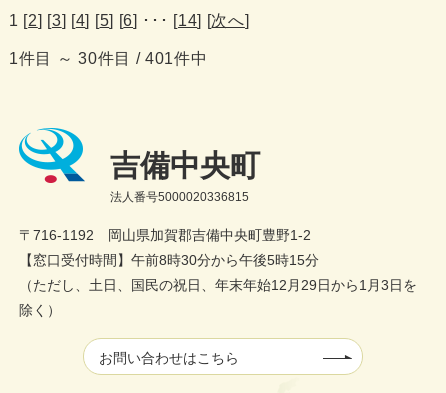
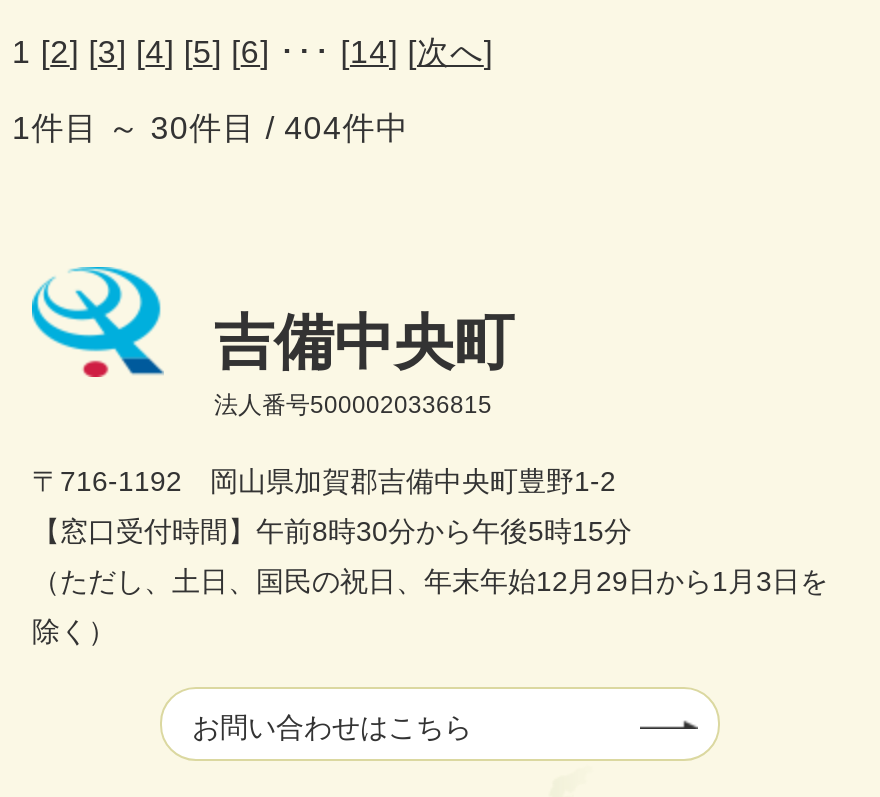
- 1件目 ～ 30件目 / 401件中
+ 1件目 ～ 30件目 / 404件中
